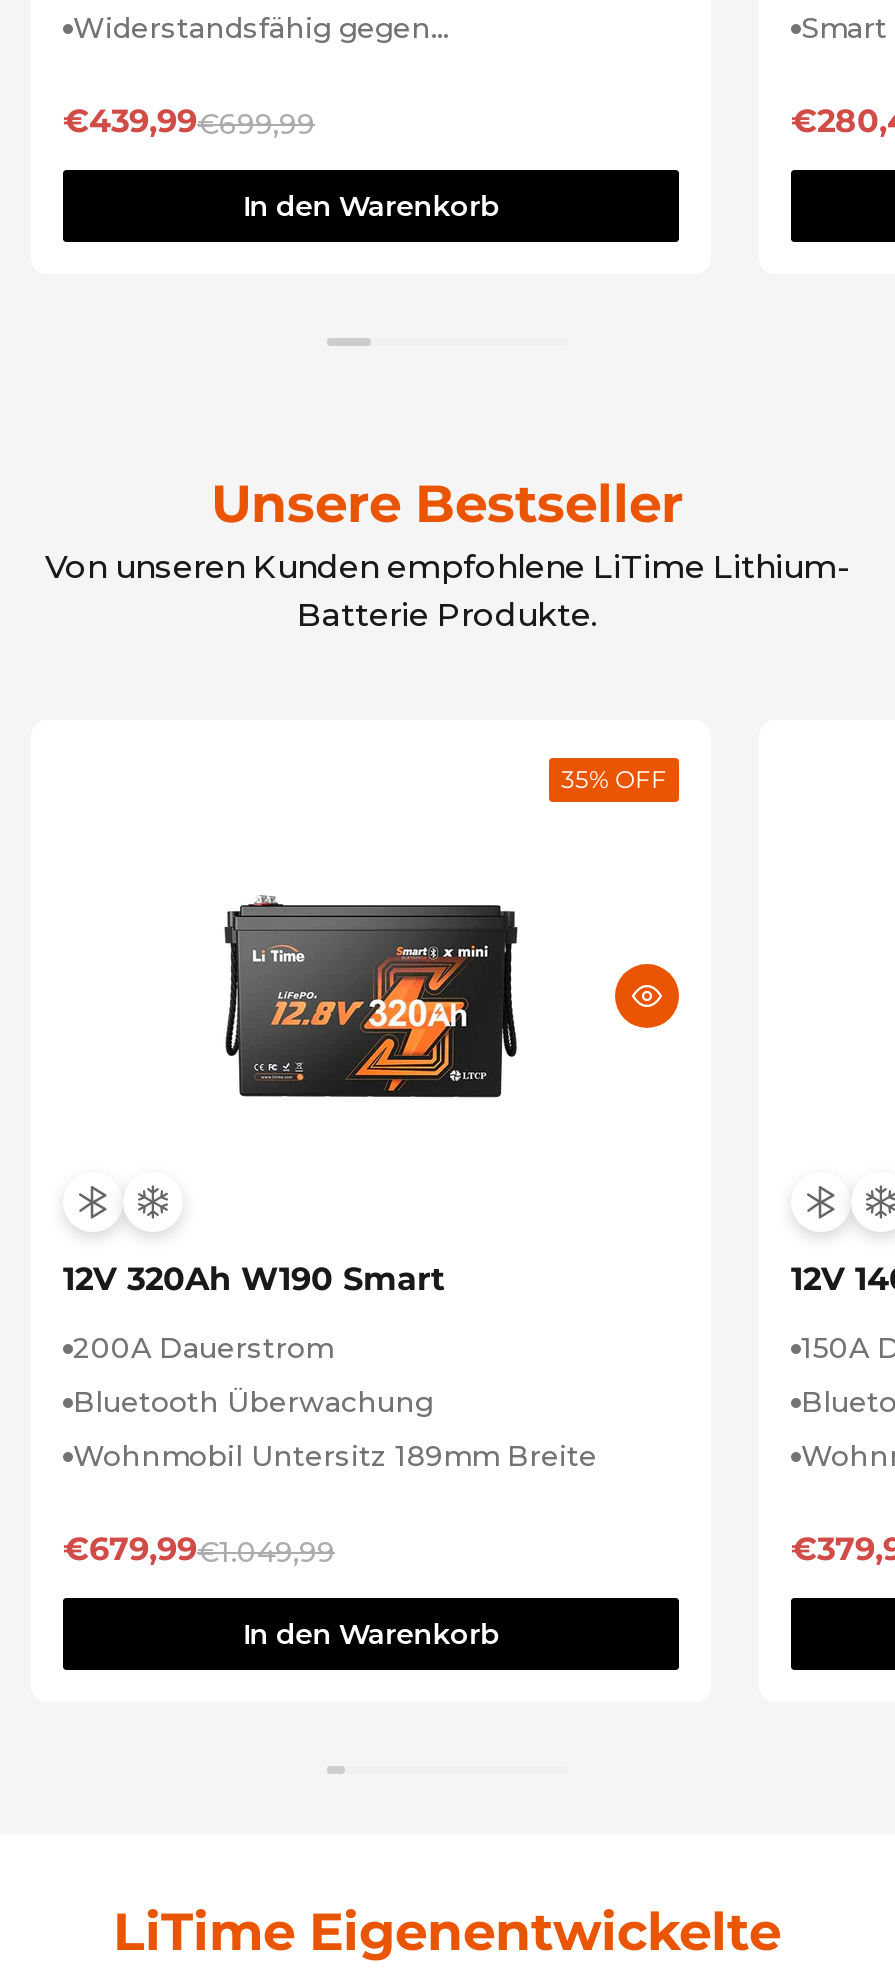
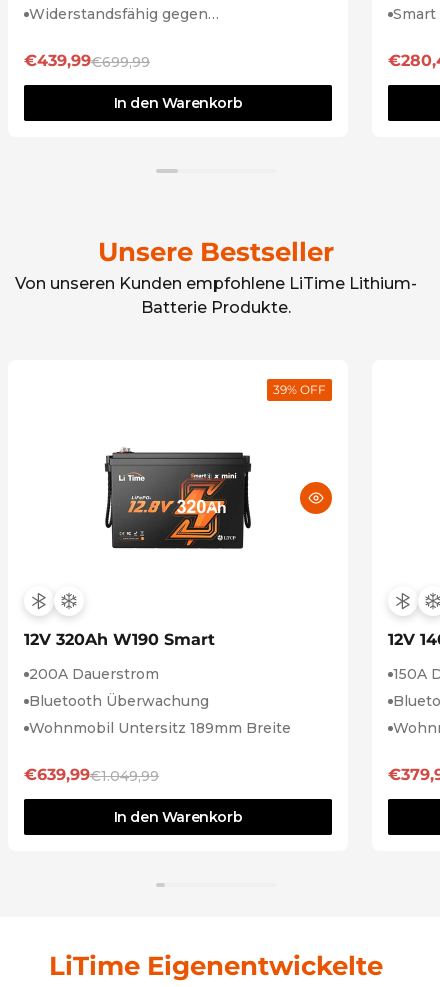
- 35% OFF
+ 39% OFF

- €679,99€1.049,99
+ €639,99€1.049,99
